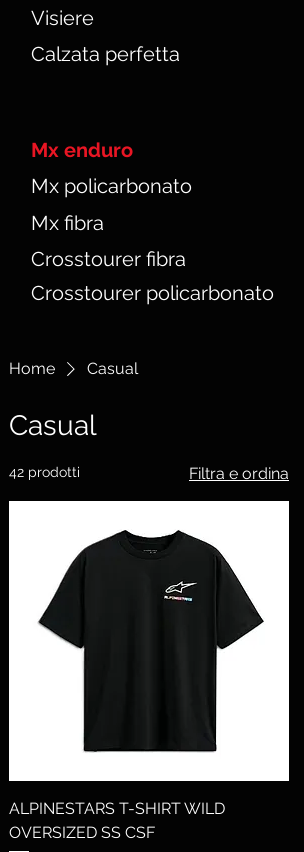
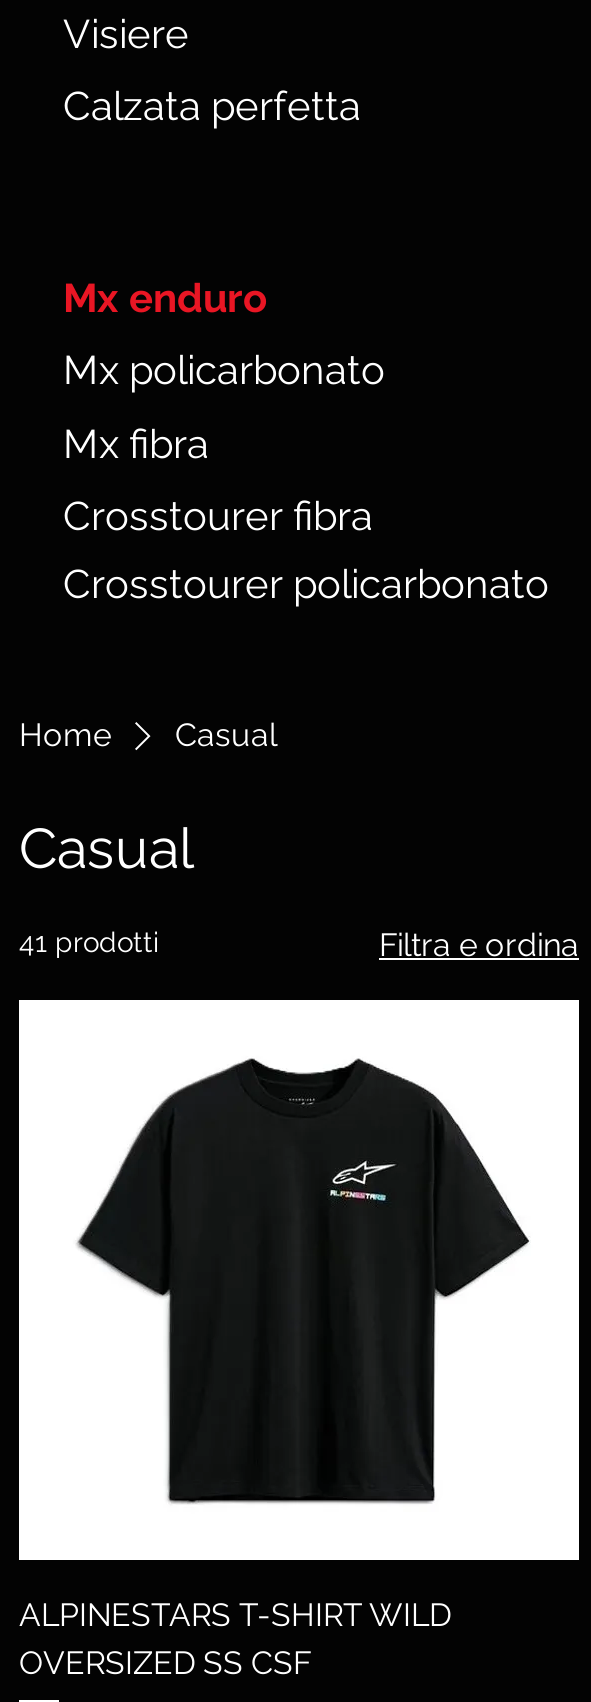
- 42 prodotti
+ 41 prodotti
